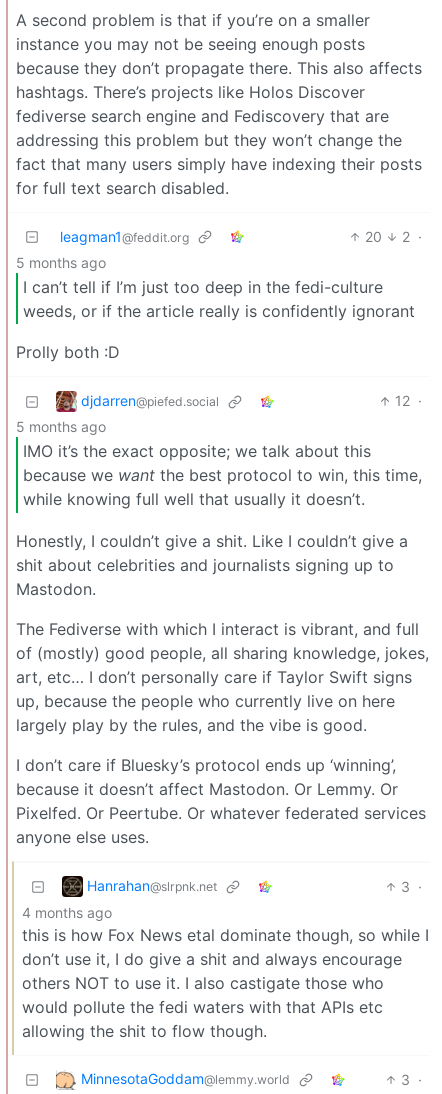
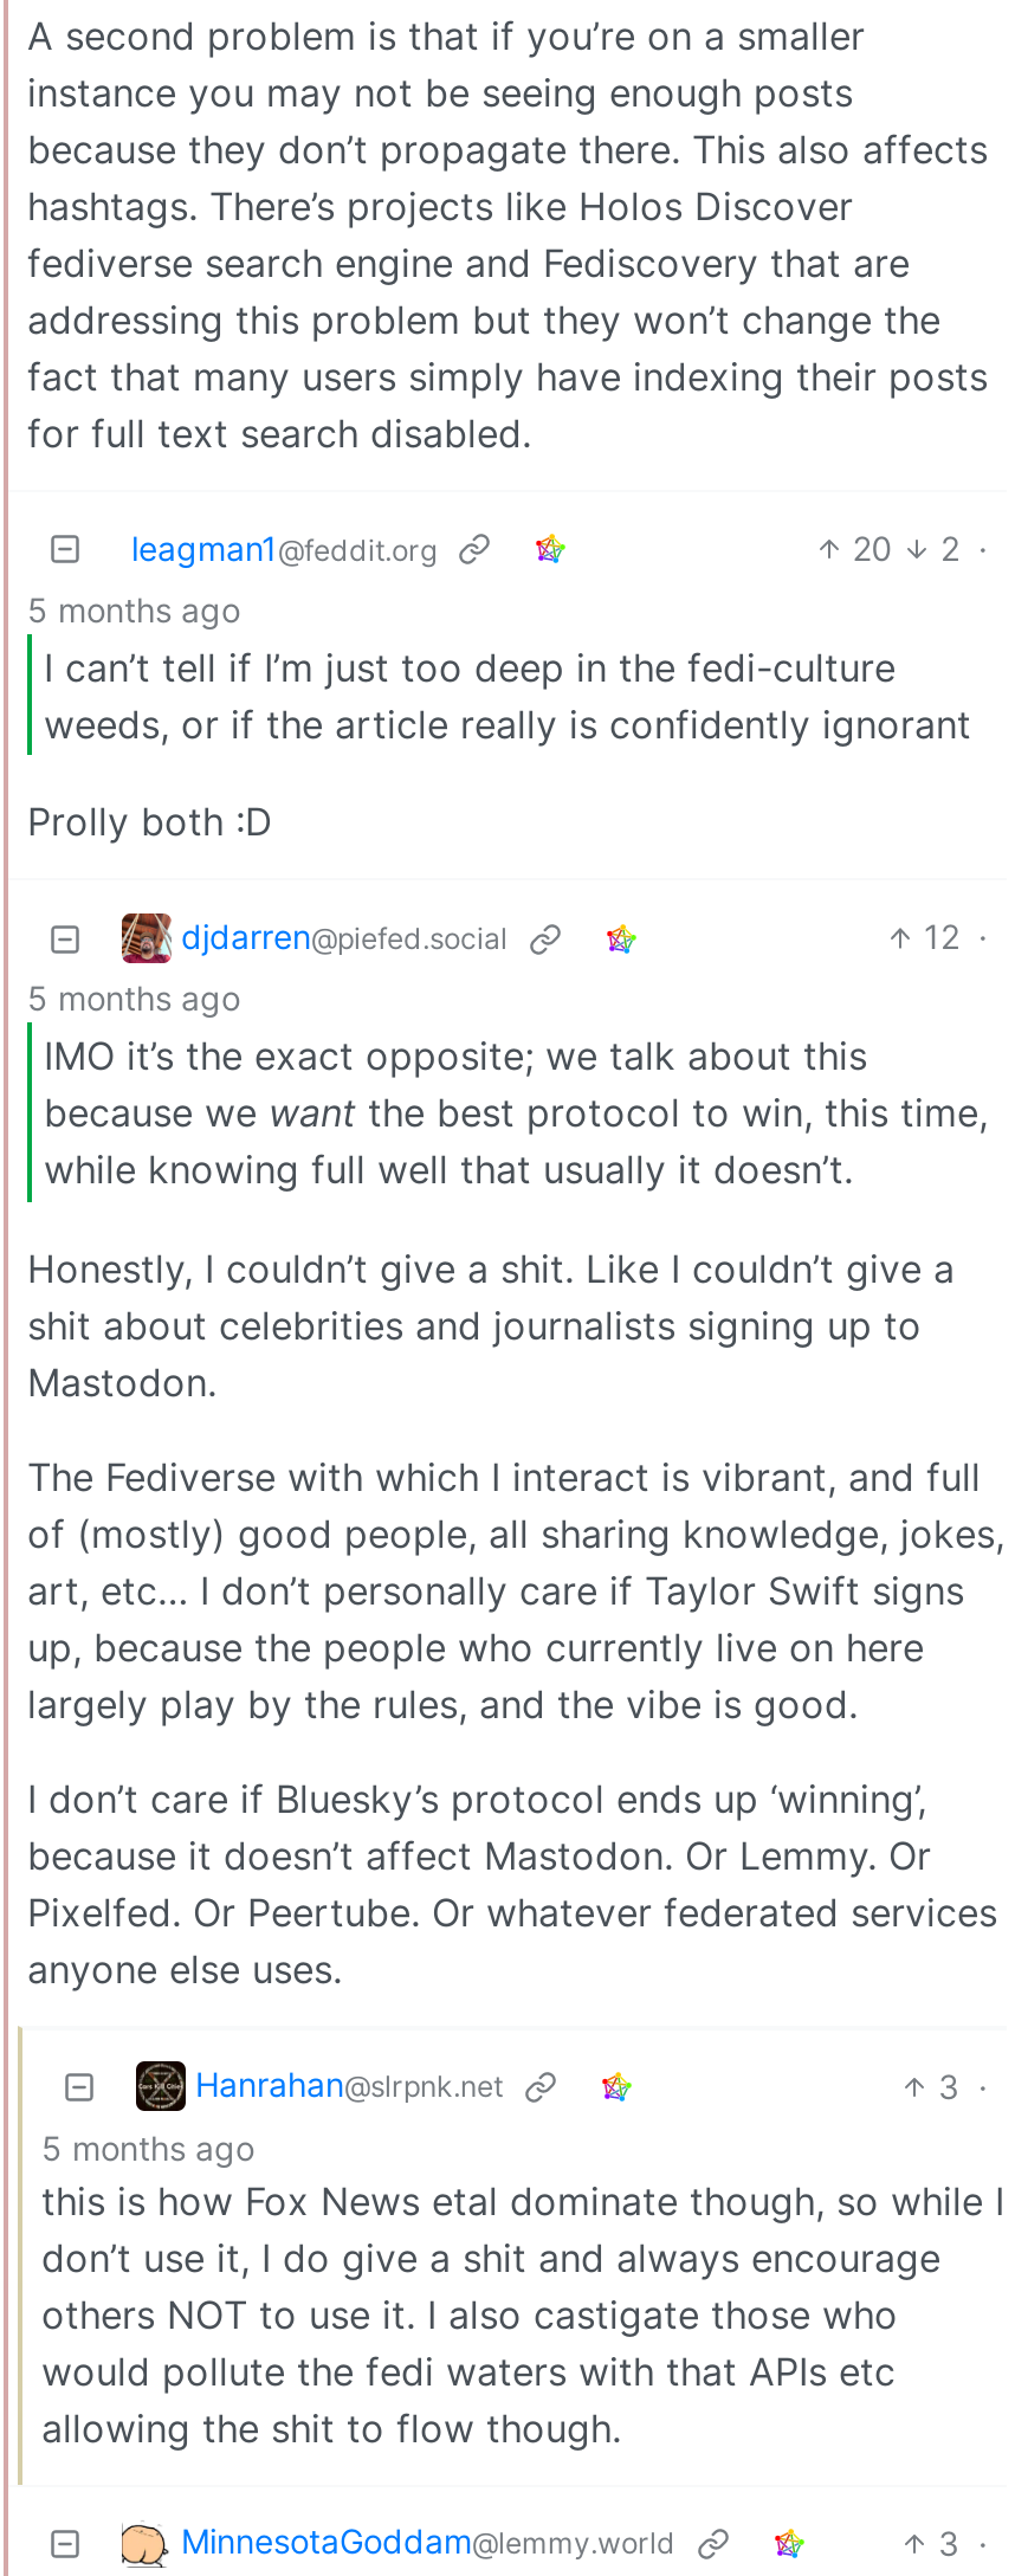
- 4 months ago
+ 5 months ago
